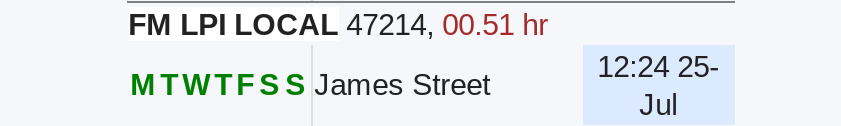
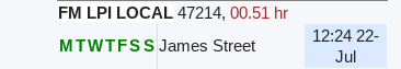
- 12:24 25-
+ 12:24 22-
